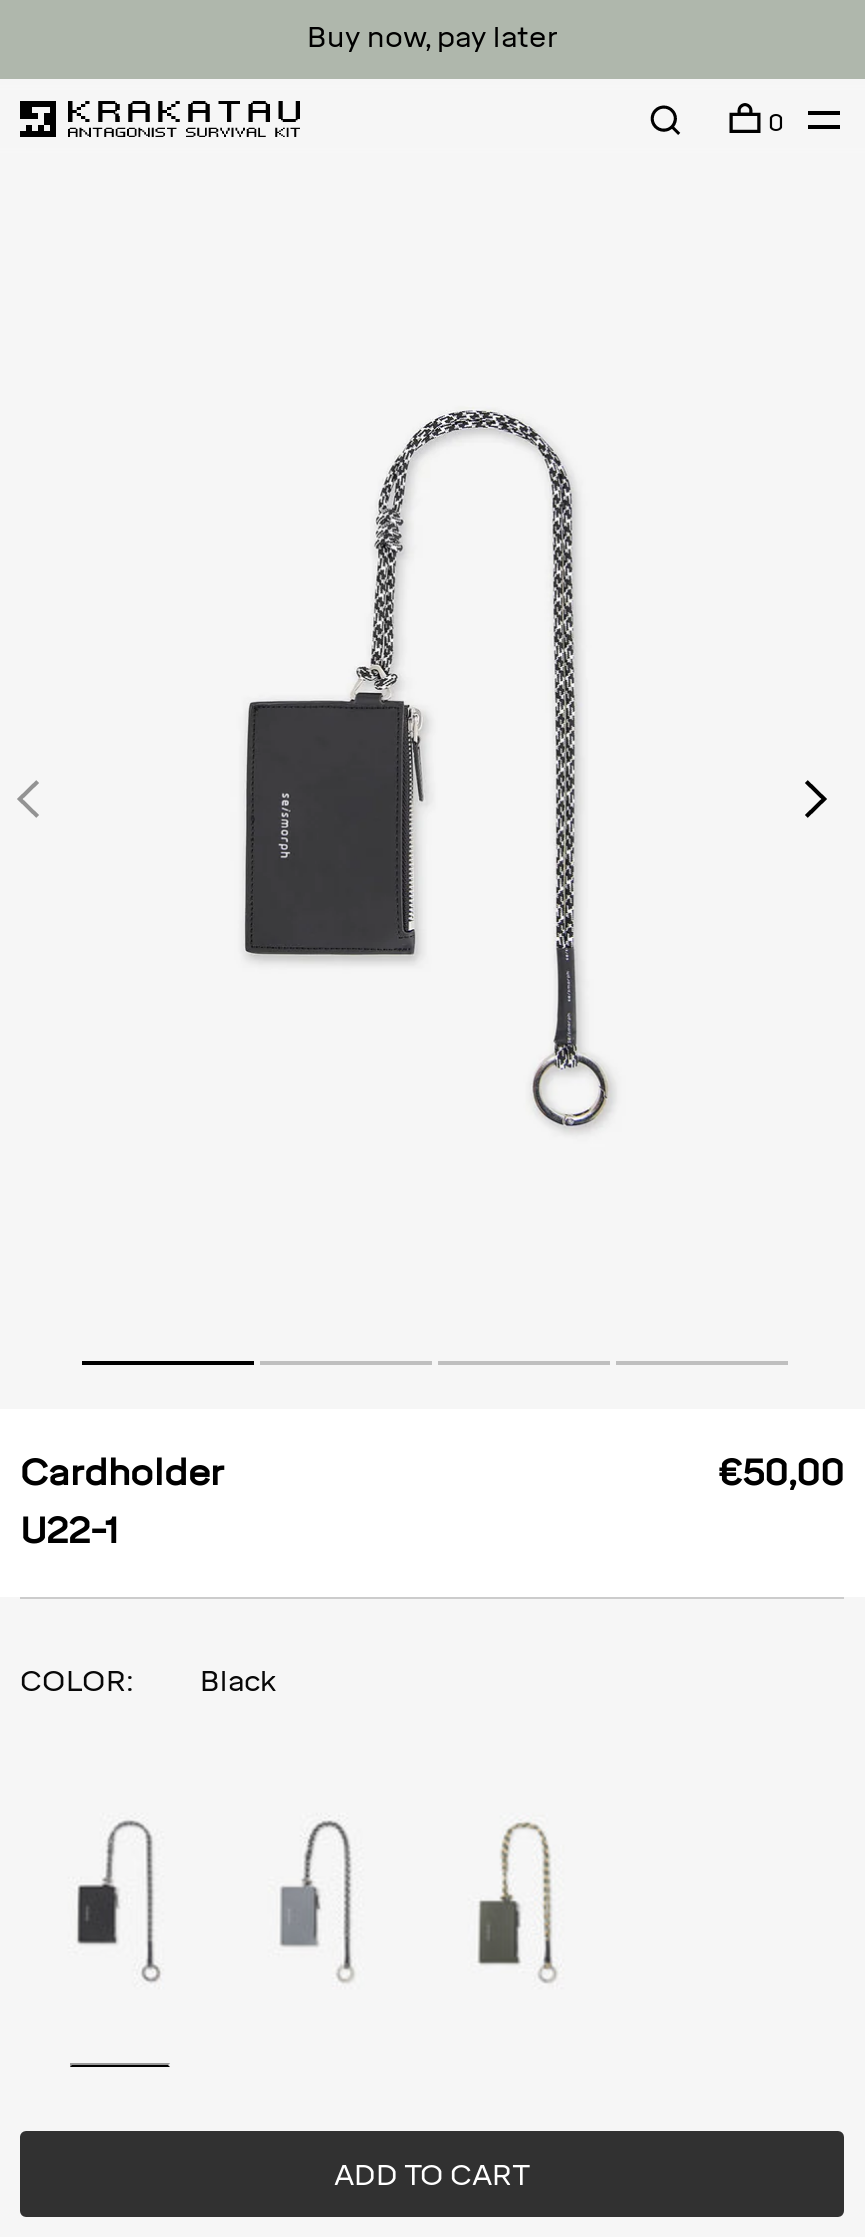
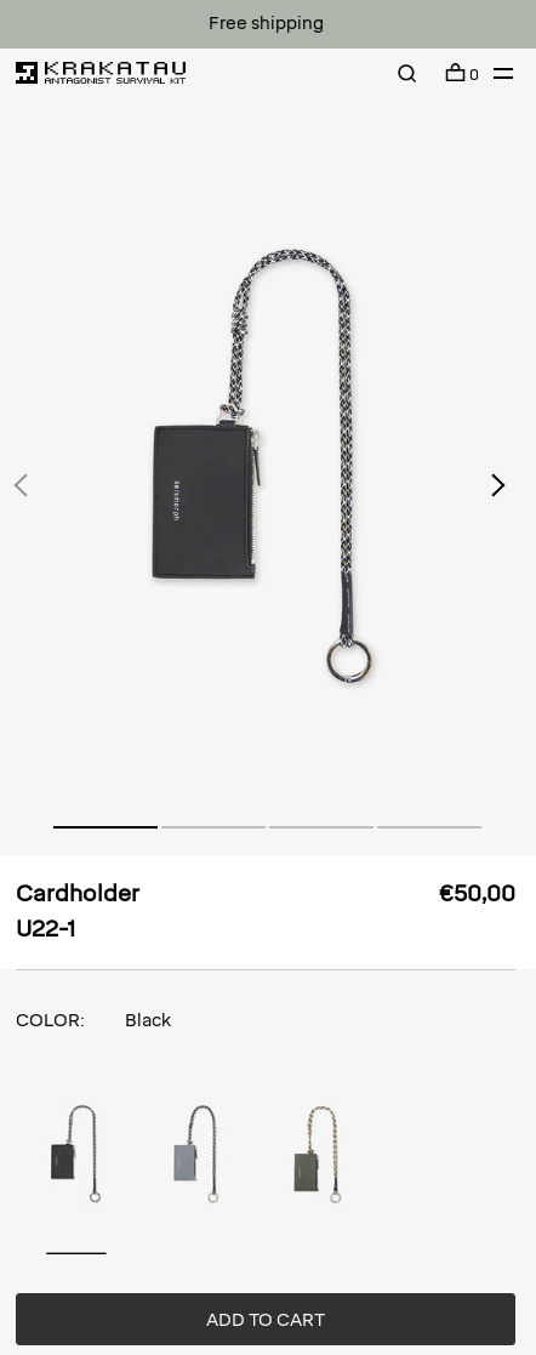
- Buy now, pay later
+ Free shipping
